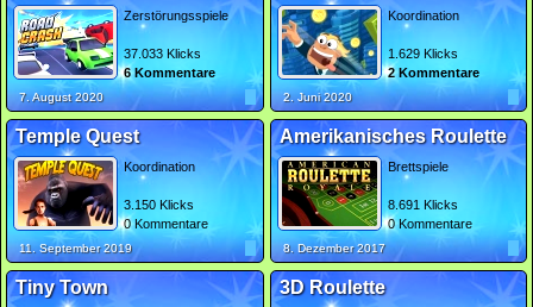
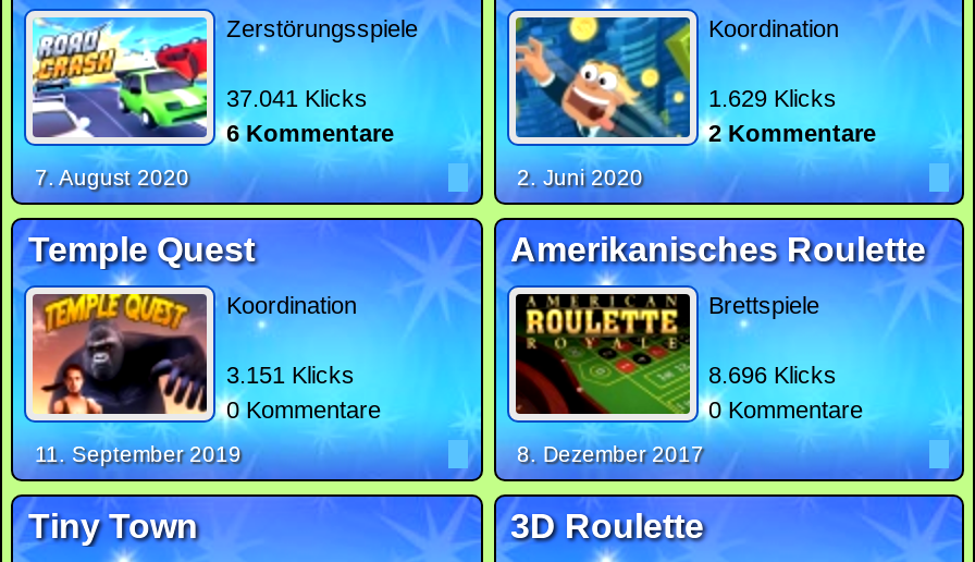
- 37.033 Klicks
+ 37.041 Klicks

- 3.150 Klicks
+ 3.151 Klicks

- 8.691 Klicks
+ 8.696 Klicks
